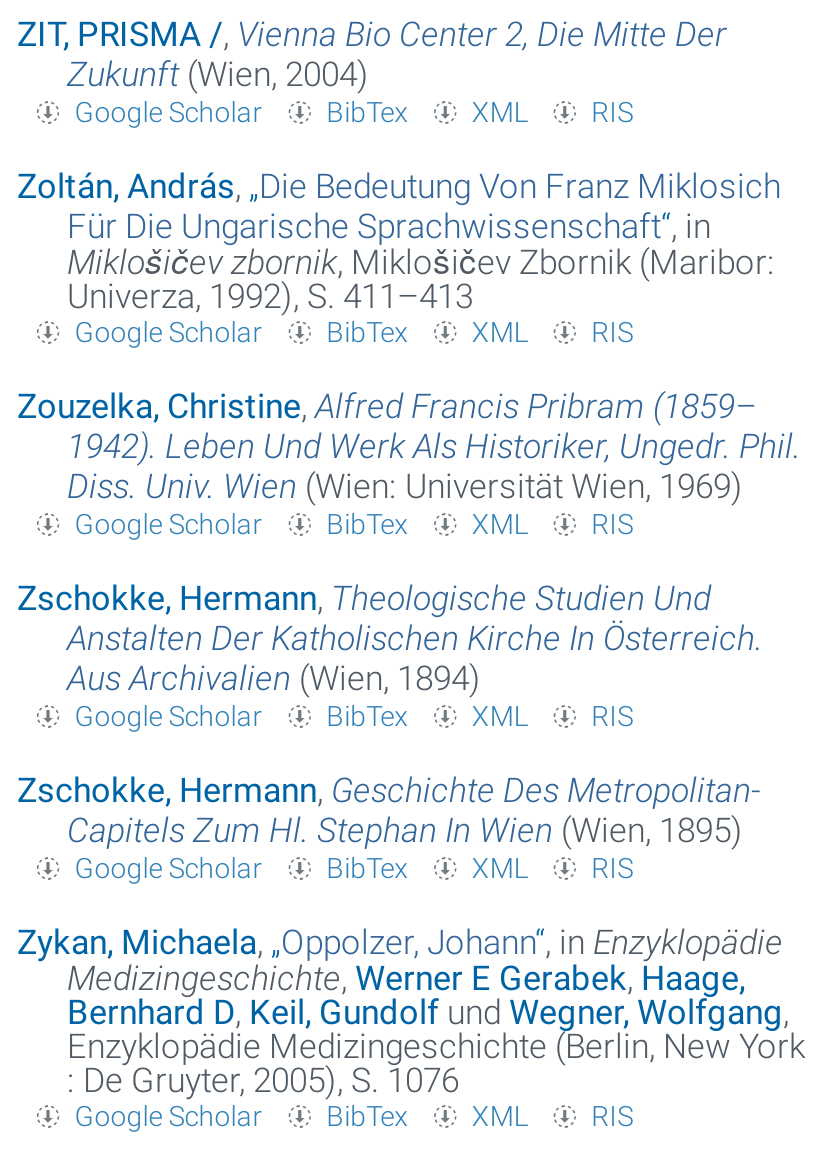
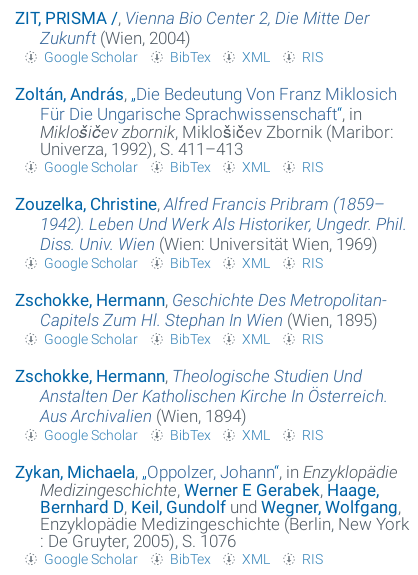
moved down: Zschokke, Hermann, Theologische Studien Und | Anstalten Der Katholischen Kirche In Österreich. | Aus Archivalien (Wien, 1894)

moved up: Google Scholar | BibTex | XML | RIS

moved up: Zschokke, Hermann, Geschichte Des Metropolitan- | Capitels Zum Hl. Stephan In Wien (Wien, 1895)
